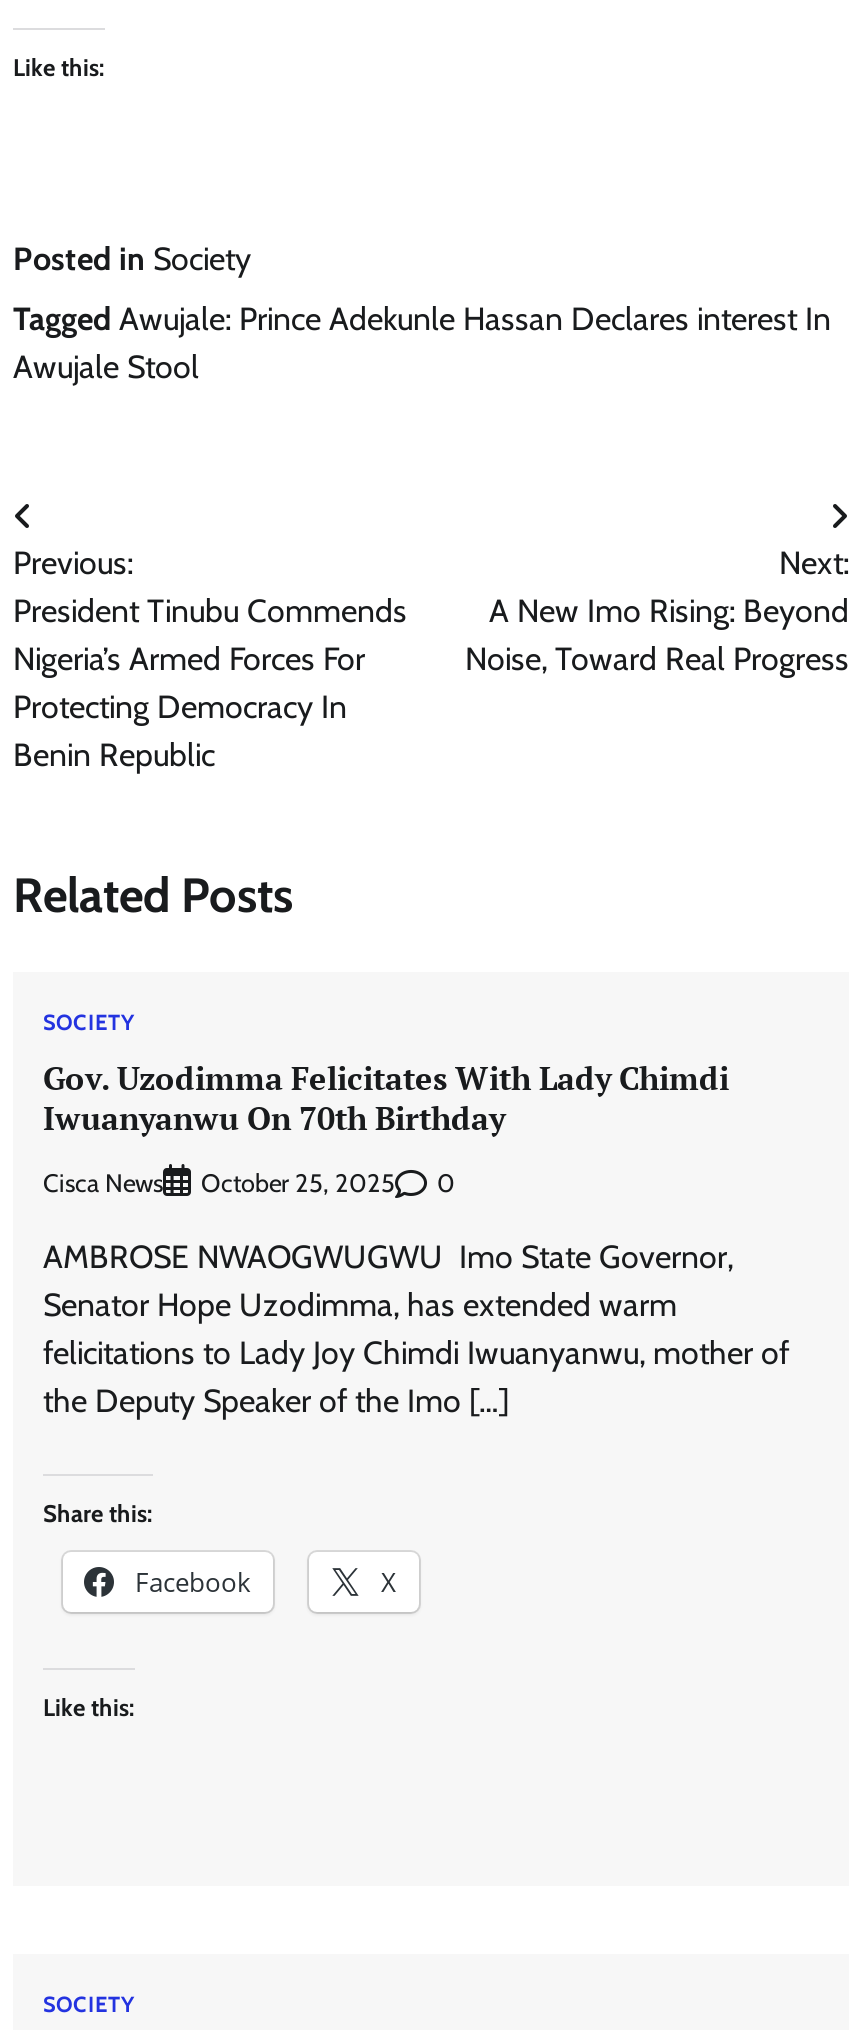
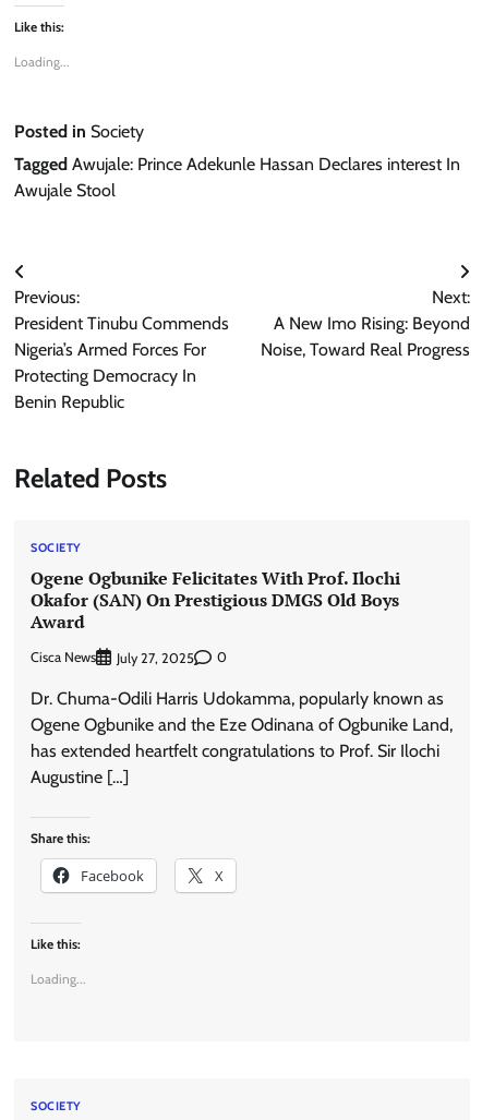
+ Loading...

- Gov. Uzodimma Felicitates With Lady Chimdi
- Iwuanyanwu On 70th Birthday
+ Ogene Ogbunike Felicitates With Prof. Ilochi
+ Okafor (SAN) On Prestigious DMGS Old Boys
+ Award

- October 25, 2025
+ July 27, 2025

- AMBROSE NWAOGWUGWU Imo State Governor,
- Senator Hope Uzodimma, has extended warm
- felicitations to Lady Joy Chimdi Iwuanyanwu, mother of
- the Deputy Speaker of the Imo […]
+ Dr. Chuma-Odili Harris Udokamma, popularly known as
+ Ogene Ogbunike and the Eze Odinana of Ogbunike Land,
+ has extended heartfelt congratulations to Prof. Sir Ilochi
+ Augustine […]

+ Loading...
